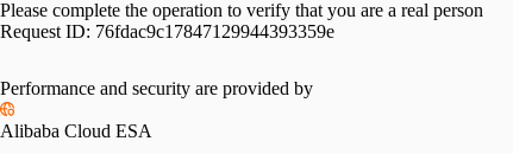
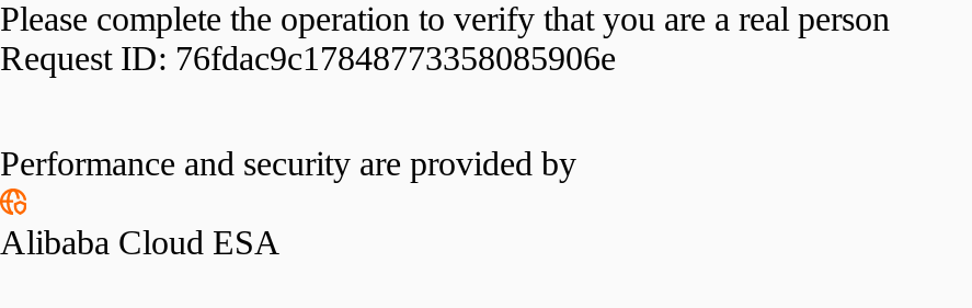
- Request ID: 76fdac9c17847129944393359e
+ Request ID: 76fdac9c17848773358085906e
